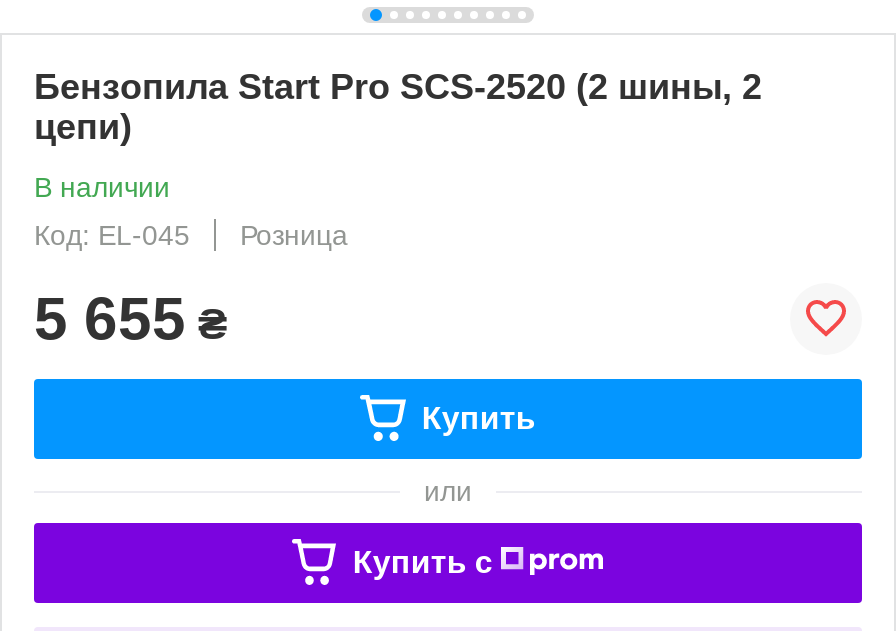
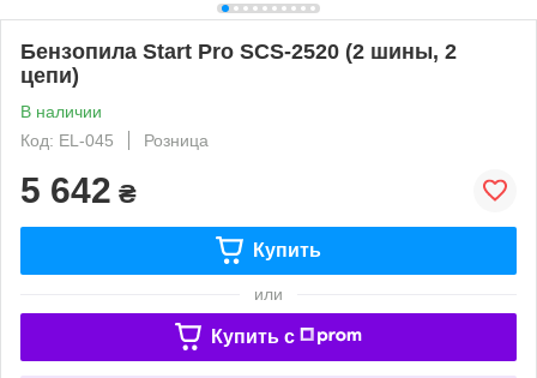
- 5 655 ₴
+ 5 642 ₴
